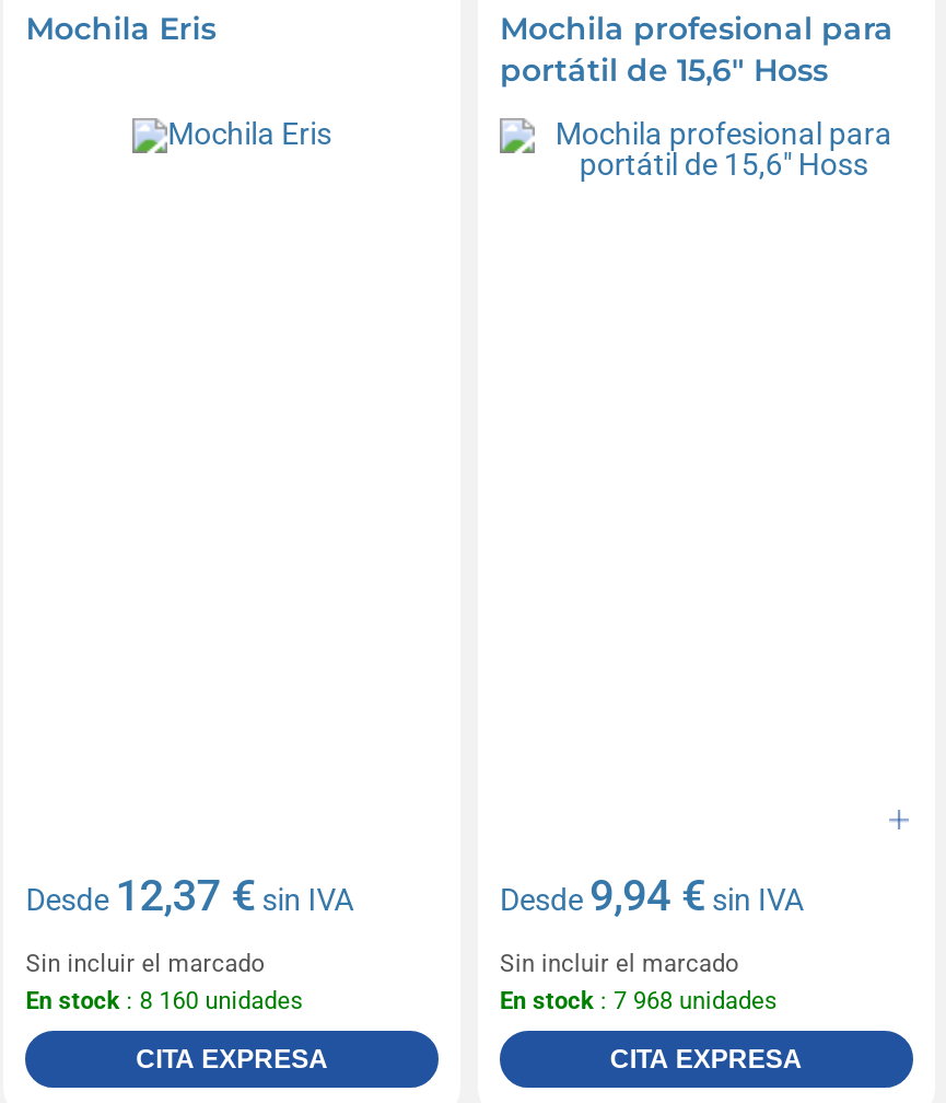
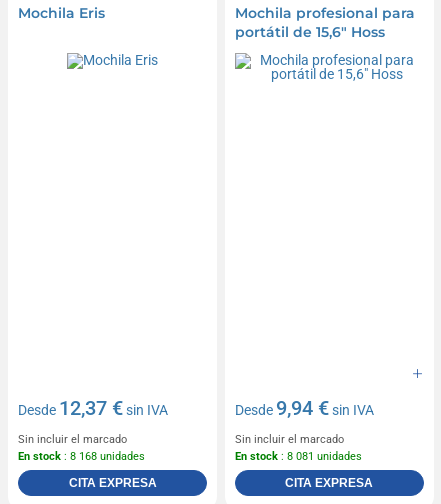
- En stock: 8 160 unidades
+ En stock: 8 168 unidades

- En stock: 7 968 unidades
+ En stock: 8 081 unidades
